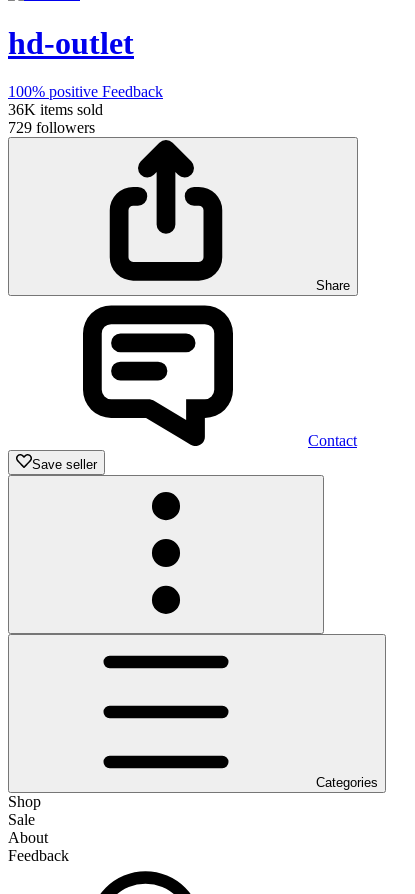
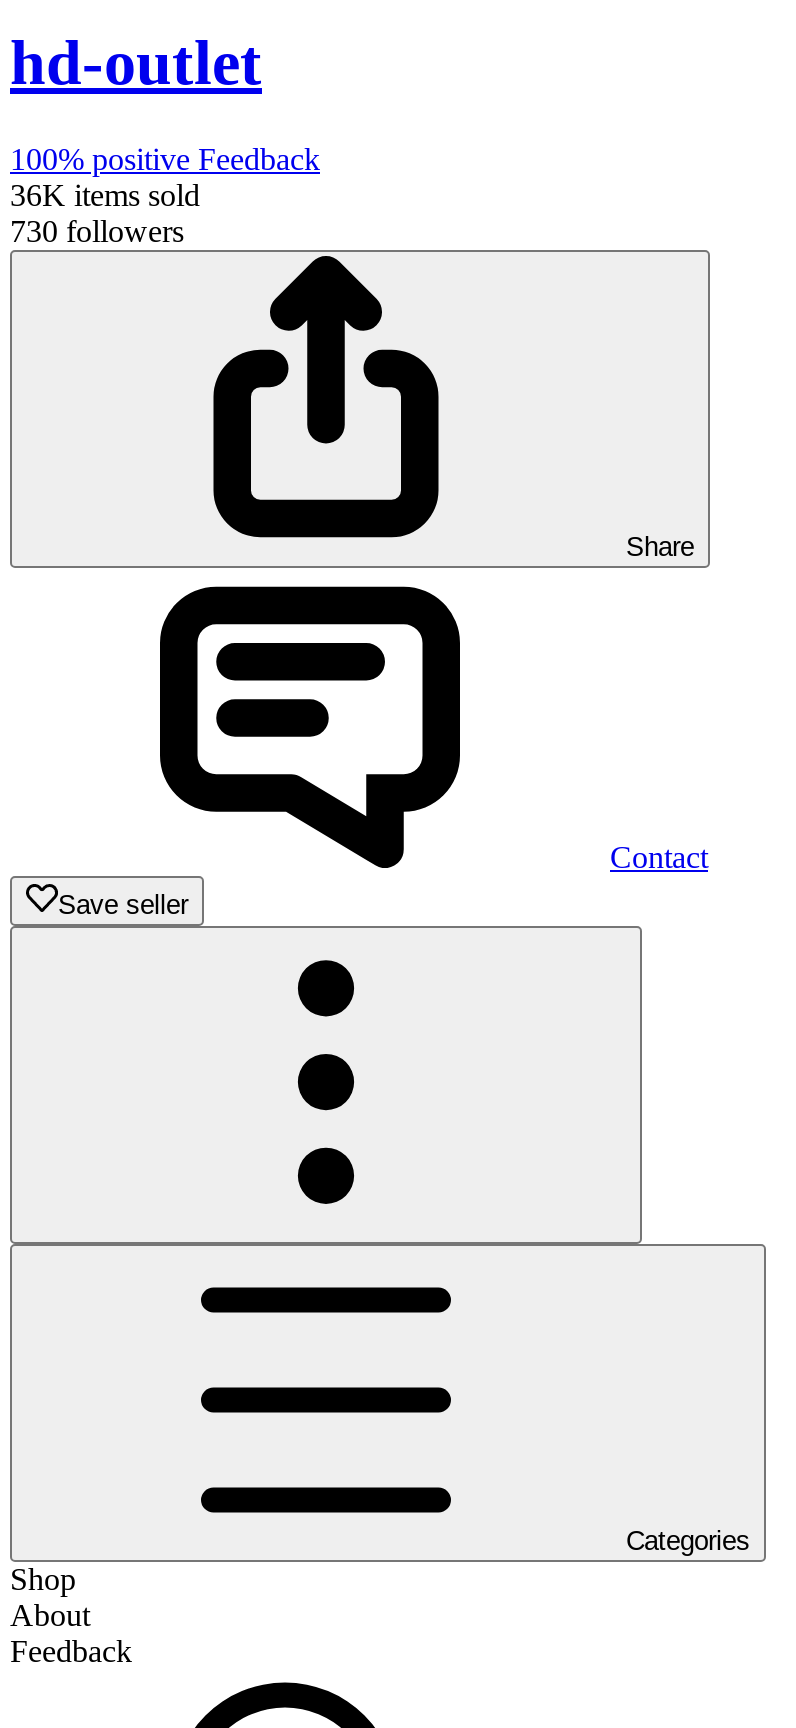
- 729 followers
+ 730 followers

- Sale
